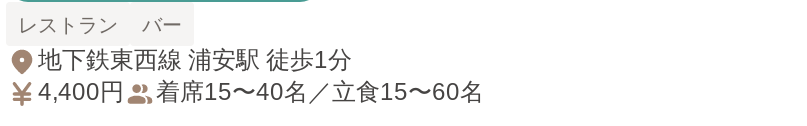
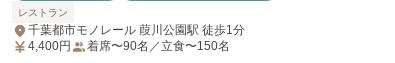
- バー
- 地下鉄東西線 浦安駅 徒歩1分
+ 千葉都市モノレール 葭川公園駅 徒歩1分

- 着席15〜40名／立食15〜60名
+ 着席〜90名／立食〜150名
